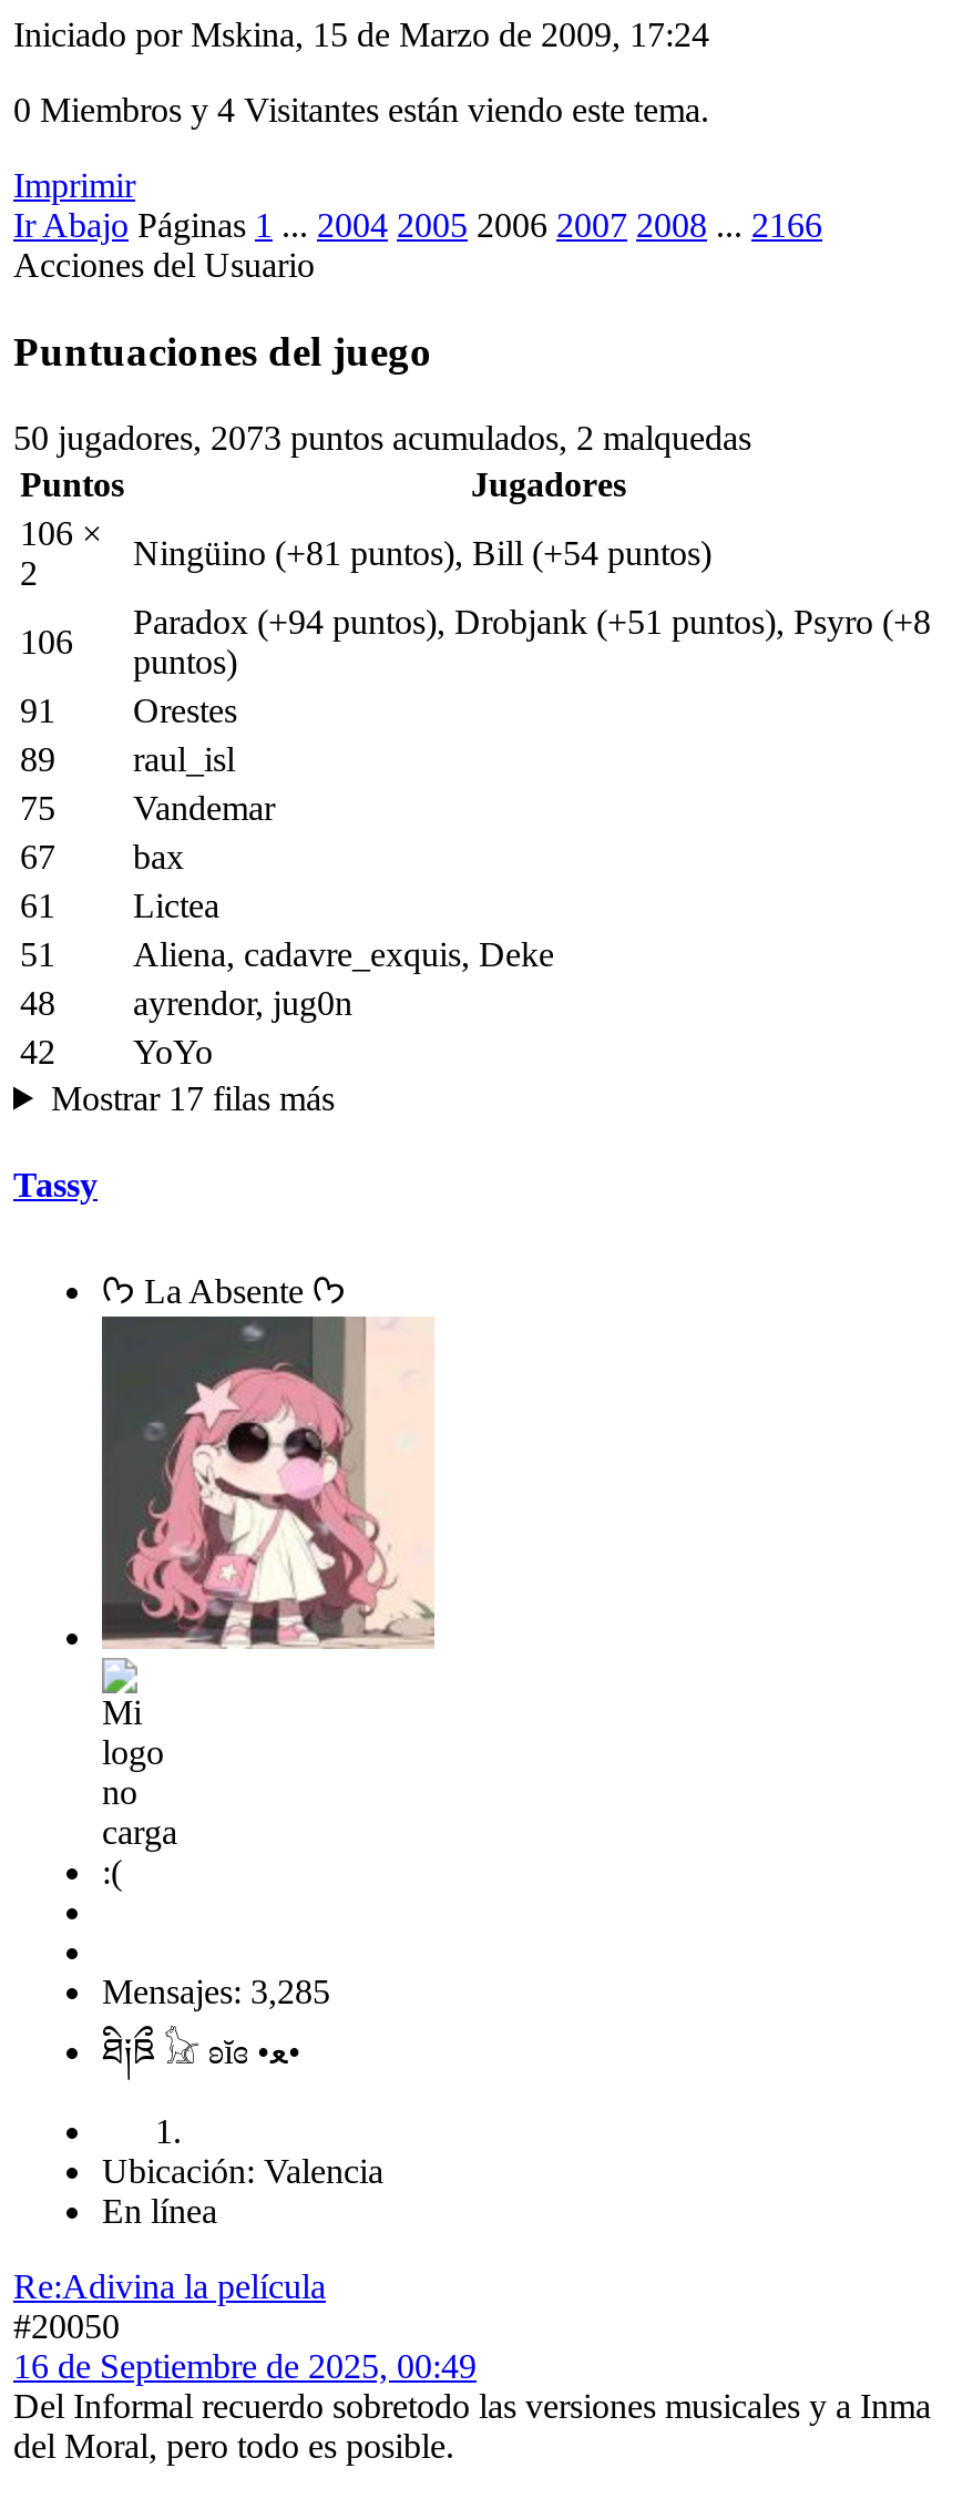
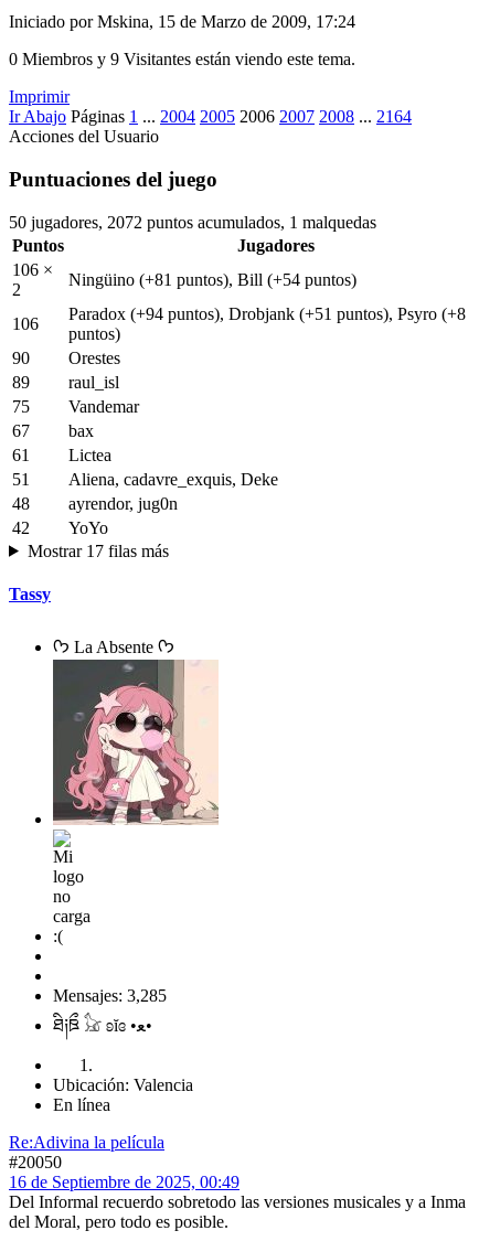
- 0 Miembros y 4 Visitantes están viendo este tema.
+ 0 Miembros y 9 Visitantes están viendo este tema.

- Ir Abajo Páginas 1 ... 2004 2005 2006 2007 2008 ... 2166
+ Ir Abajo Páginas 1 ... 2004 2005 2006 2007 2008 ... 2164

- 50 jugadores, 2073 puntos acumulados, 2 malquedas
+ 50 jugadores, 2072 puntos acumulados, 1 malquedas

- 91
+ 90
